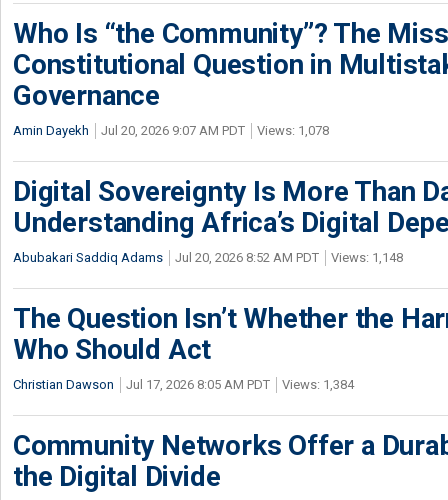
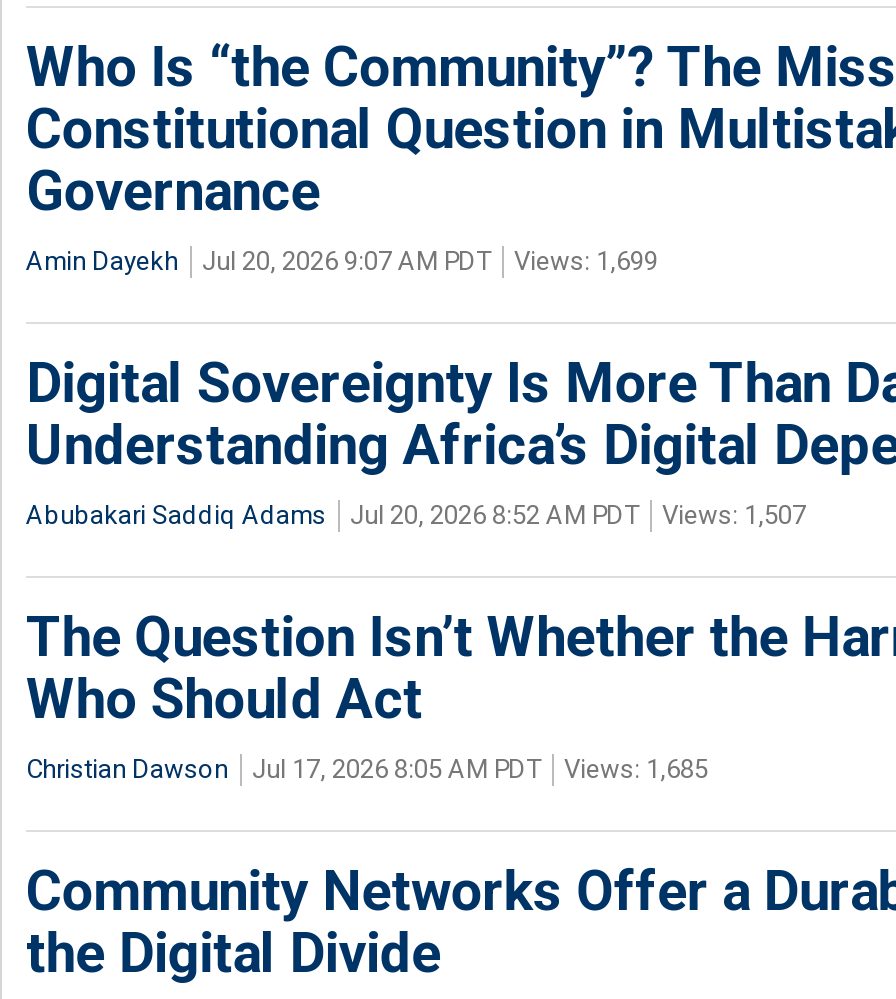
- Amin Dayekh Jul 20, 2026 9:07 AM PDT Views: 1,078
+ Amin Dayekh Jul 20, 2026 9:07 AM PDT Views: 1,699

- Abubakari Saddiq Adams Jul 20, 2026 8:52 AM PDT Views: 1,148
+ Abubakari Saddiq Adams Jul 20, 2026 8:52 AM PDT Views: 1,507

- Christian Dawson Jul 17, 2026 8:05 AM PDT Views: 1,384
+ Christian Dawson Jul 17, 2026 8:05 AM PDT Views: 1,685
